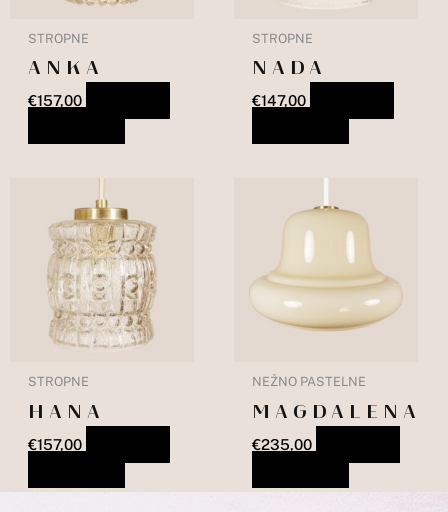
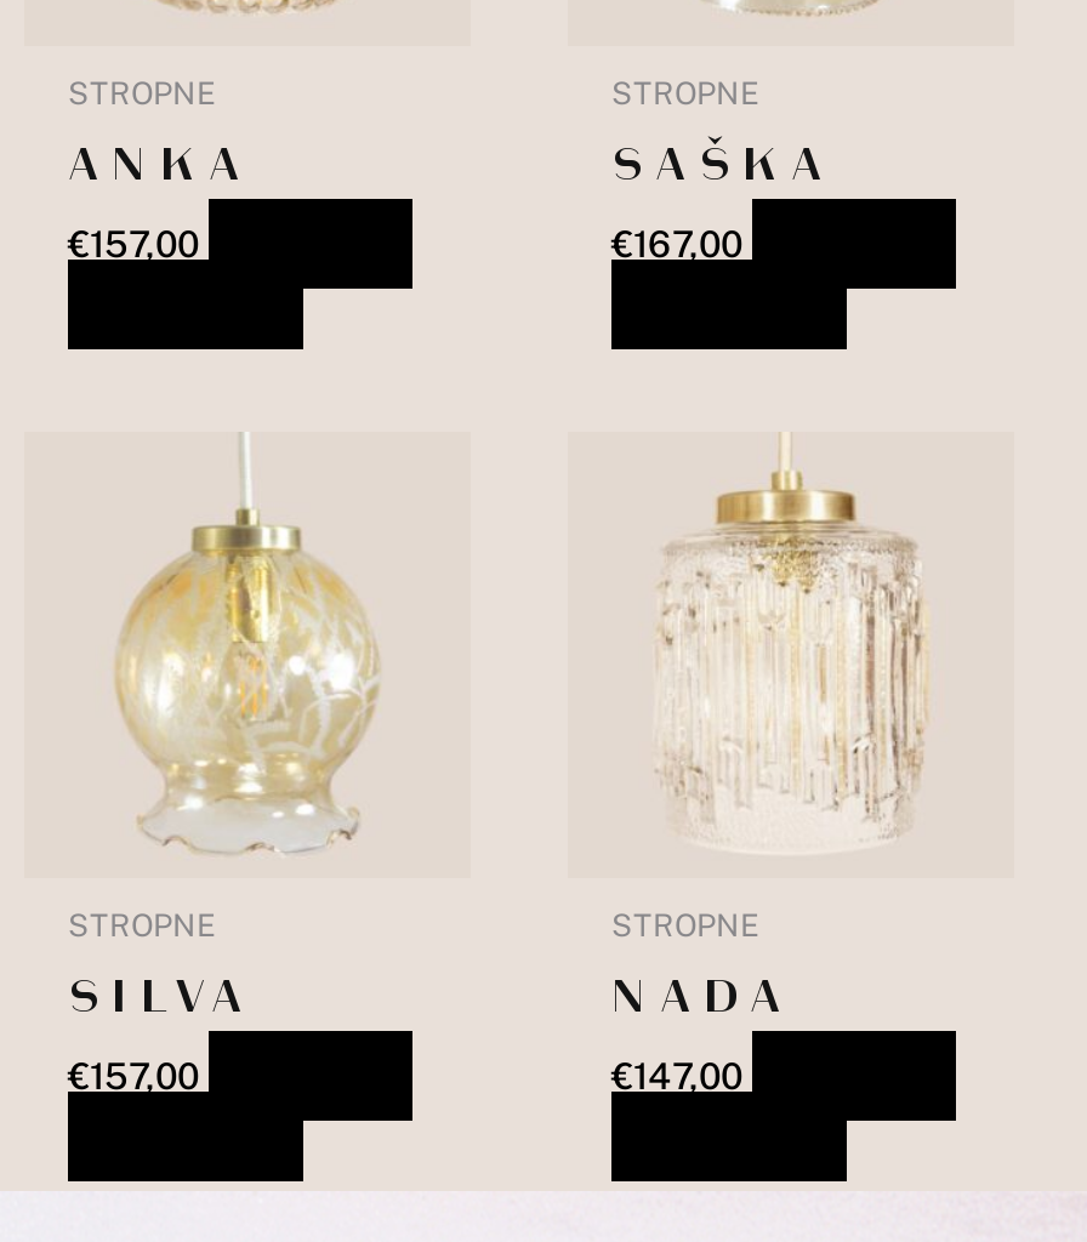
- NADA
+ SAŠKA

- €147,00
+ €167,00

- [image]
+ [image]

- [image]
+ [image]

- NEŽNO PASTELNE
- MAGDALENA
+ STROPNE
+ NADA

- HANA
+ SILVA

- €235,00
+ €147,00
